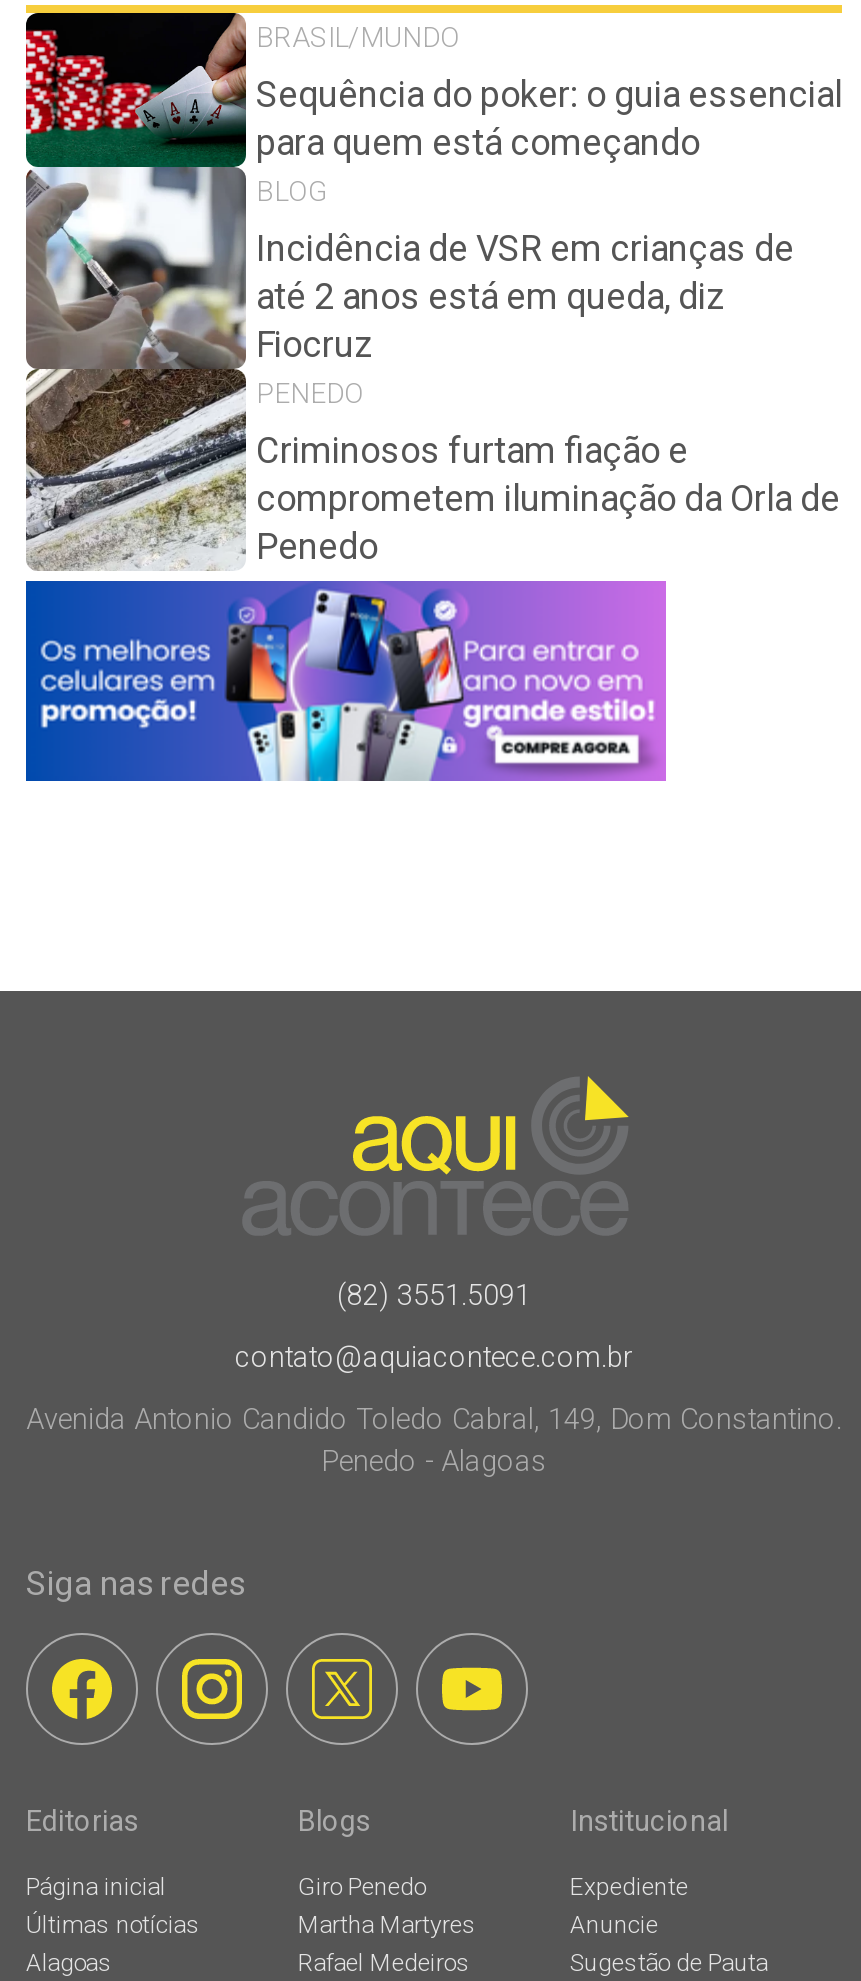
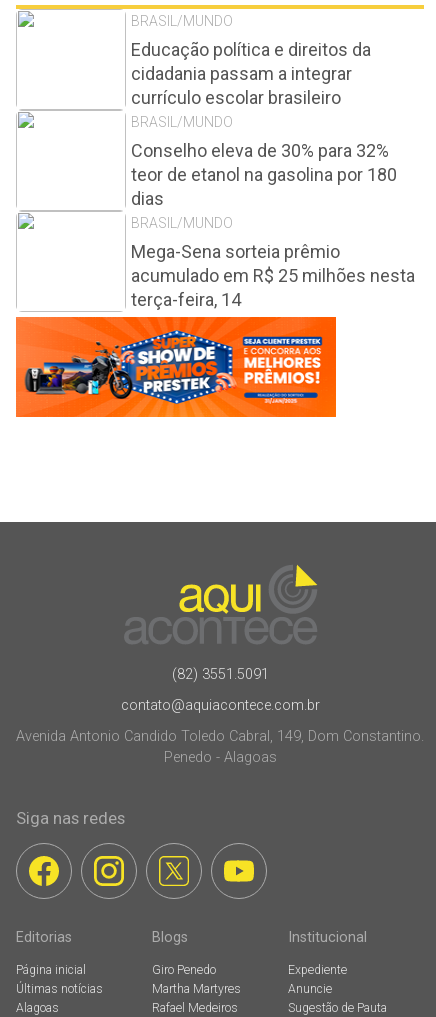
- [image]
- Sequência do poker: o guia essencial
- para quem está começando
- BLOG
+ [image]
+ Educação política e direitos da
+ cidadania passam a integrar
+ currículo escolar brasileiro
+ BRASIL/MUNDO

- Incidência de VSR em crianças de
- até 2 anos está em queda, diz
- Fiocruz
- PENEDO
+ Conselho eleva de 30% para 32%
+ teor de etanol na gasolina por 180
+ dias
+ BRASIL/MUNDO

- Criminosos furtam fiação e
- comprometem iluminação da Orla de
- Penedo
+ Mega-Sena sorteia prêmio
+ acumulado em R$ 25 milhões nesta
+ terça-feira, 14
